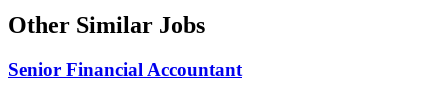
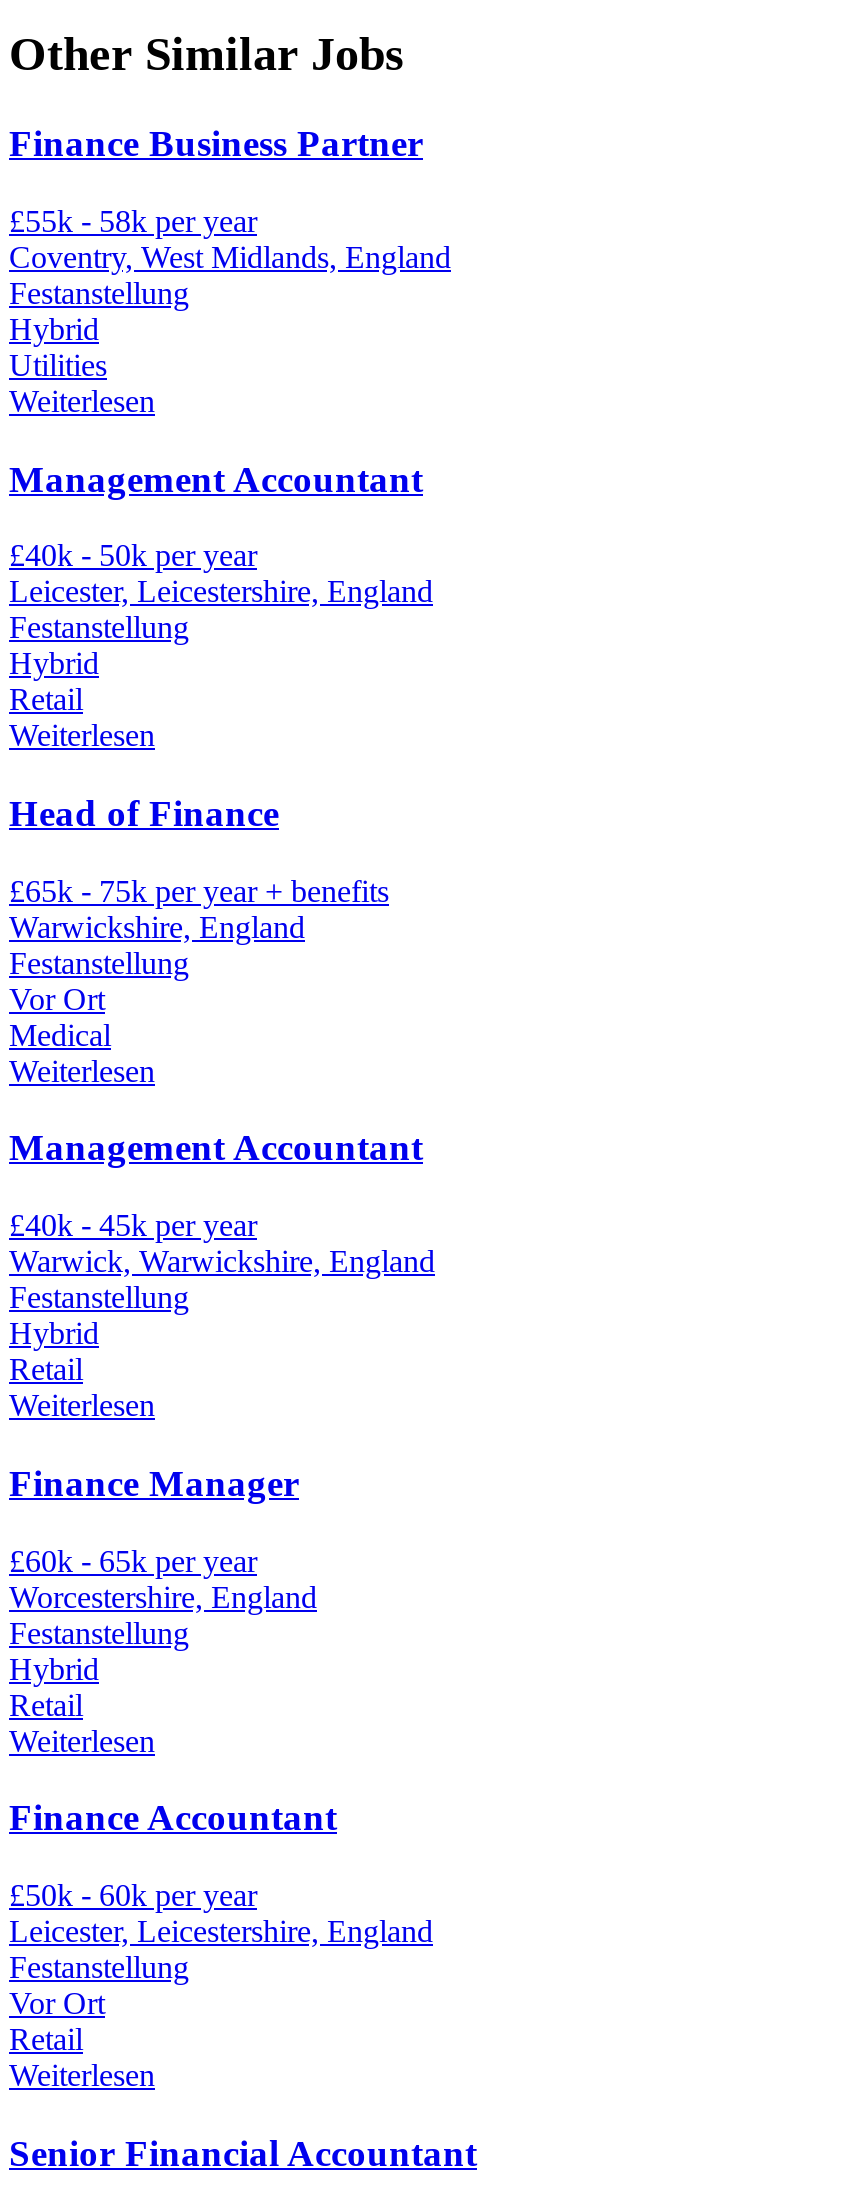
+ Finance Business Partner
+ £55k - 58k per year
+ Coventry, West Midlands, England
+ Festanstellung
+ Hybrid
+ Utilities
+ Weiterlesen
+ Management Accountant
+ £40k - 50k per year
+ Leicester, Leicestershire, England
+ Festanstellung
+ Hybrid
+ Retail
+ Weiterlesen
+ Head of Finance
+ £65k - 75k per year + benefits
+ Warwickshire, England
+ Festanstellung
+ Vor Ort
+ Medical
+ Weiterlesen
+ Management Accountant
+ £40k - 45k per year
+ Warwick, Warwickshire, England
+ Festanstellung
+ Hybrid
+ Retail
+ Weiterlesen
+ Finance Manager
+ £60k - 65k per year
+ Worcestershire, England
+ Festanstellung
+ Hybrid
+ Retail
+ Weiterlesen
+ Finance Accountant
+ £50k - 60k per year
+ Leicester, Leicestershire, England
+ Festanstellung
+ Vor Ort
+ Retail
+ Weiterlesen
